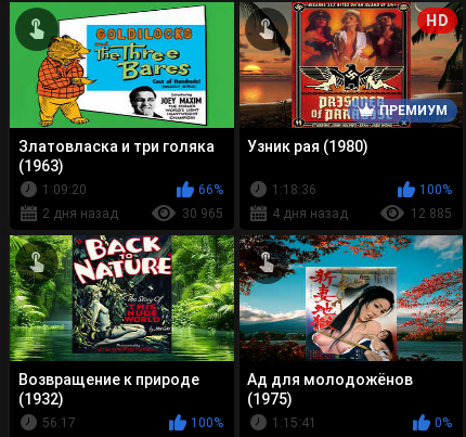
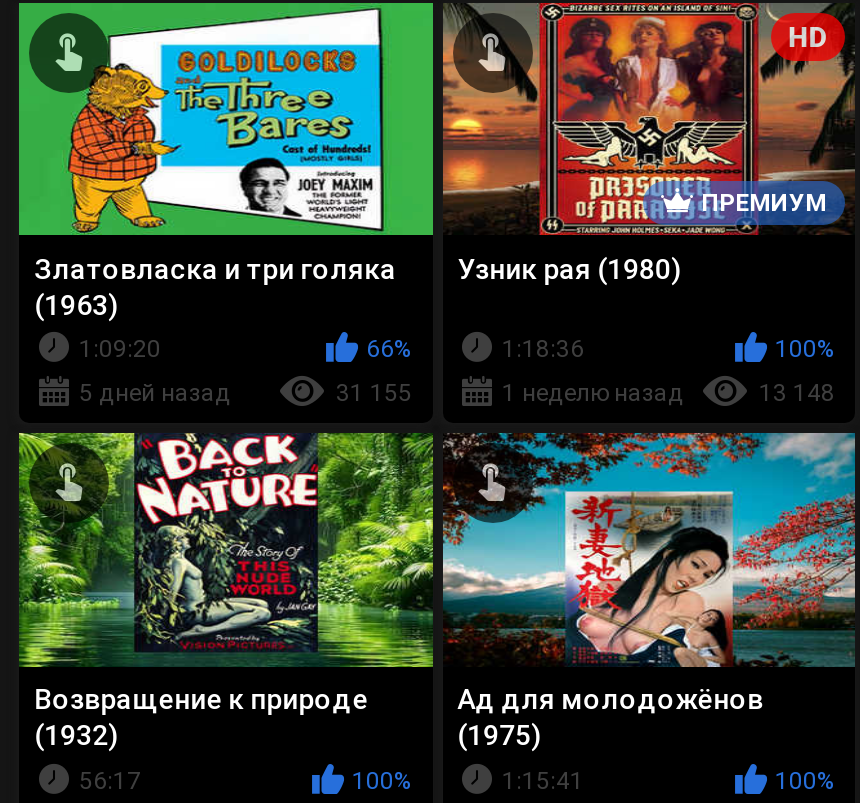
- 2 дня назад
+ 5 дней назад

- 30 965
+ 31 155

- 4 дня назад
+ 1 неделю назад

- 12 885
+ 13 148

- 0%
+ 100%
